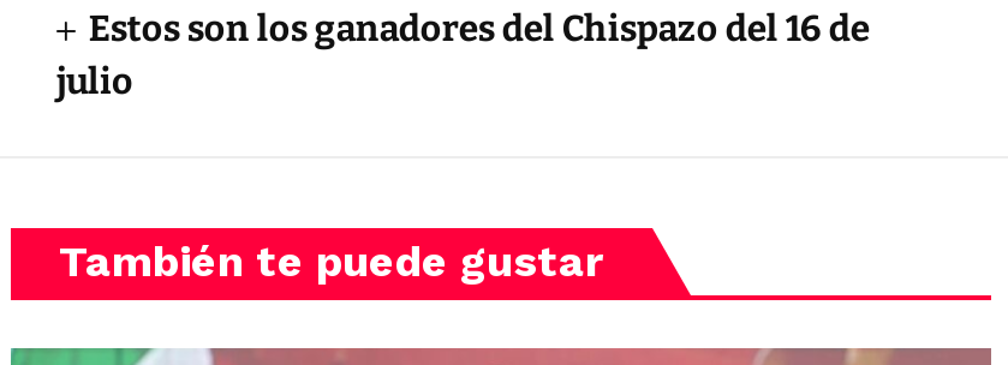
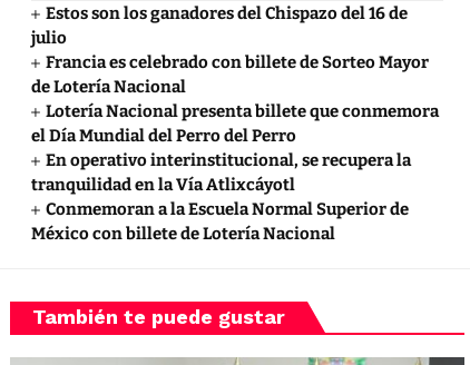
+ Francia es celebrado con billete de Sorteo Mayor
+ de Lotería Nacional
+ Lotería Nacional presenta billete que conmemora
+ el Día Mundial del Perro del Perro
+ En operativo interinstitucional, se recupera la
+ tranquilidad en la Vía Atlixcáyotl
+ Conmemoran a la Escuela Normal Superior de
+ México con billete de Lotería Nacional
